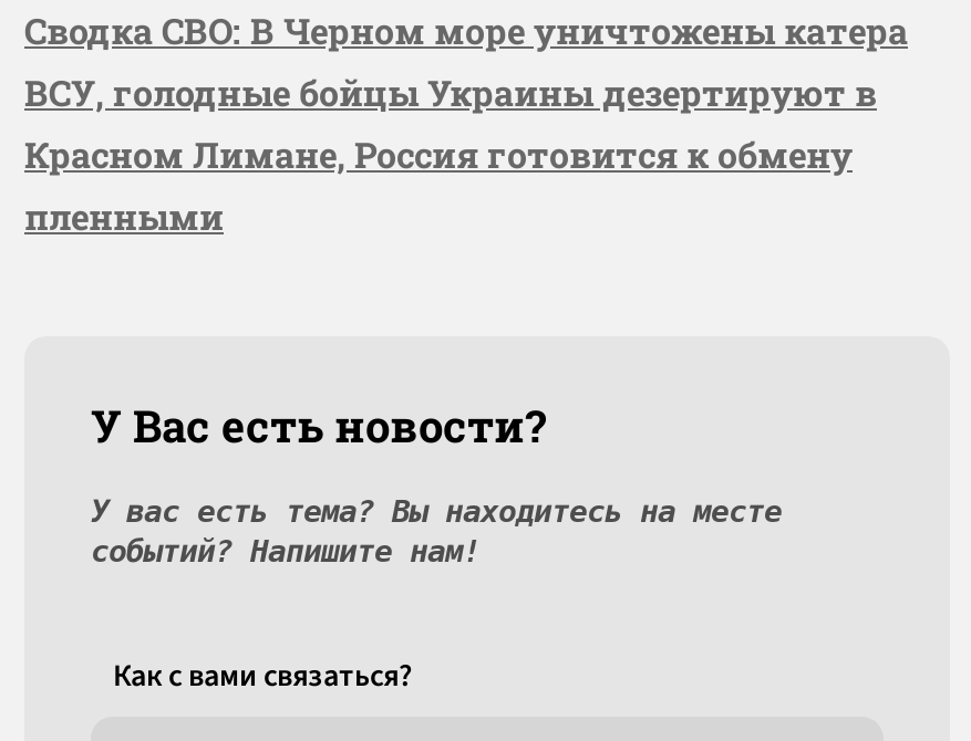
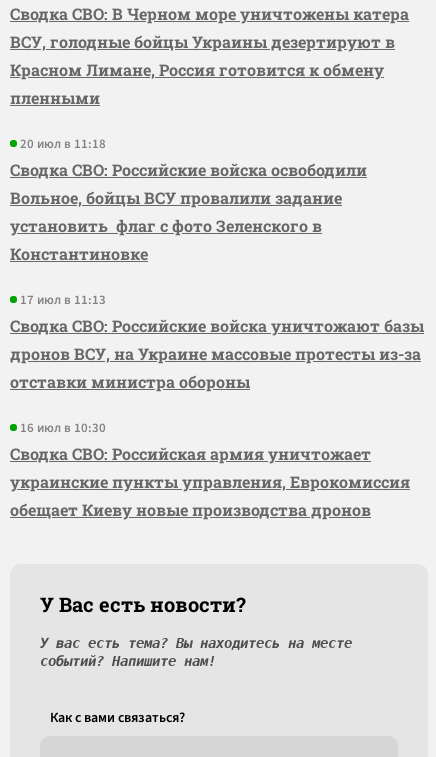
+ 20 июл в 11:18
+ Сводка СВО: Российские войска освободили
+ Вольное, бойцы ВСУ провалили задание
+ установить флаг с фото Зеленского в
+ Константиновке
+ 17 июл в 11:13
+ Сводка СВО: Российские войска уничтожают базы
+ дронов ВСУ, на Украине массовые протесты из-за
+ отставки министра обороны
+ 16 июл в 10:30
+ Сводка СВО: Российская армия уничтожает
+ украинские пункты управления, Еврокомиссия
+ обещает Киеву новые производства дронов
